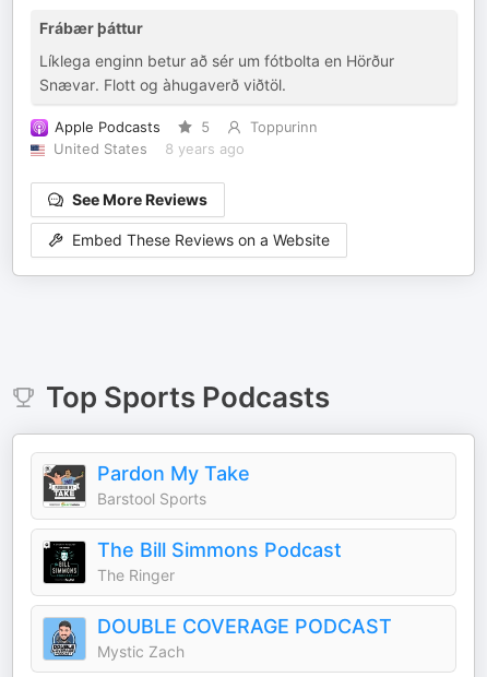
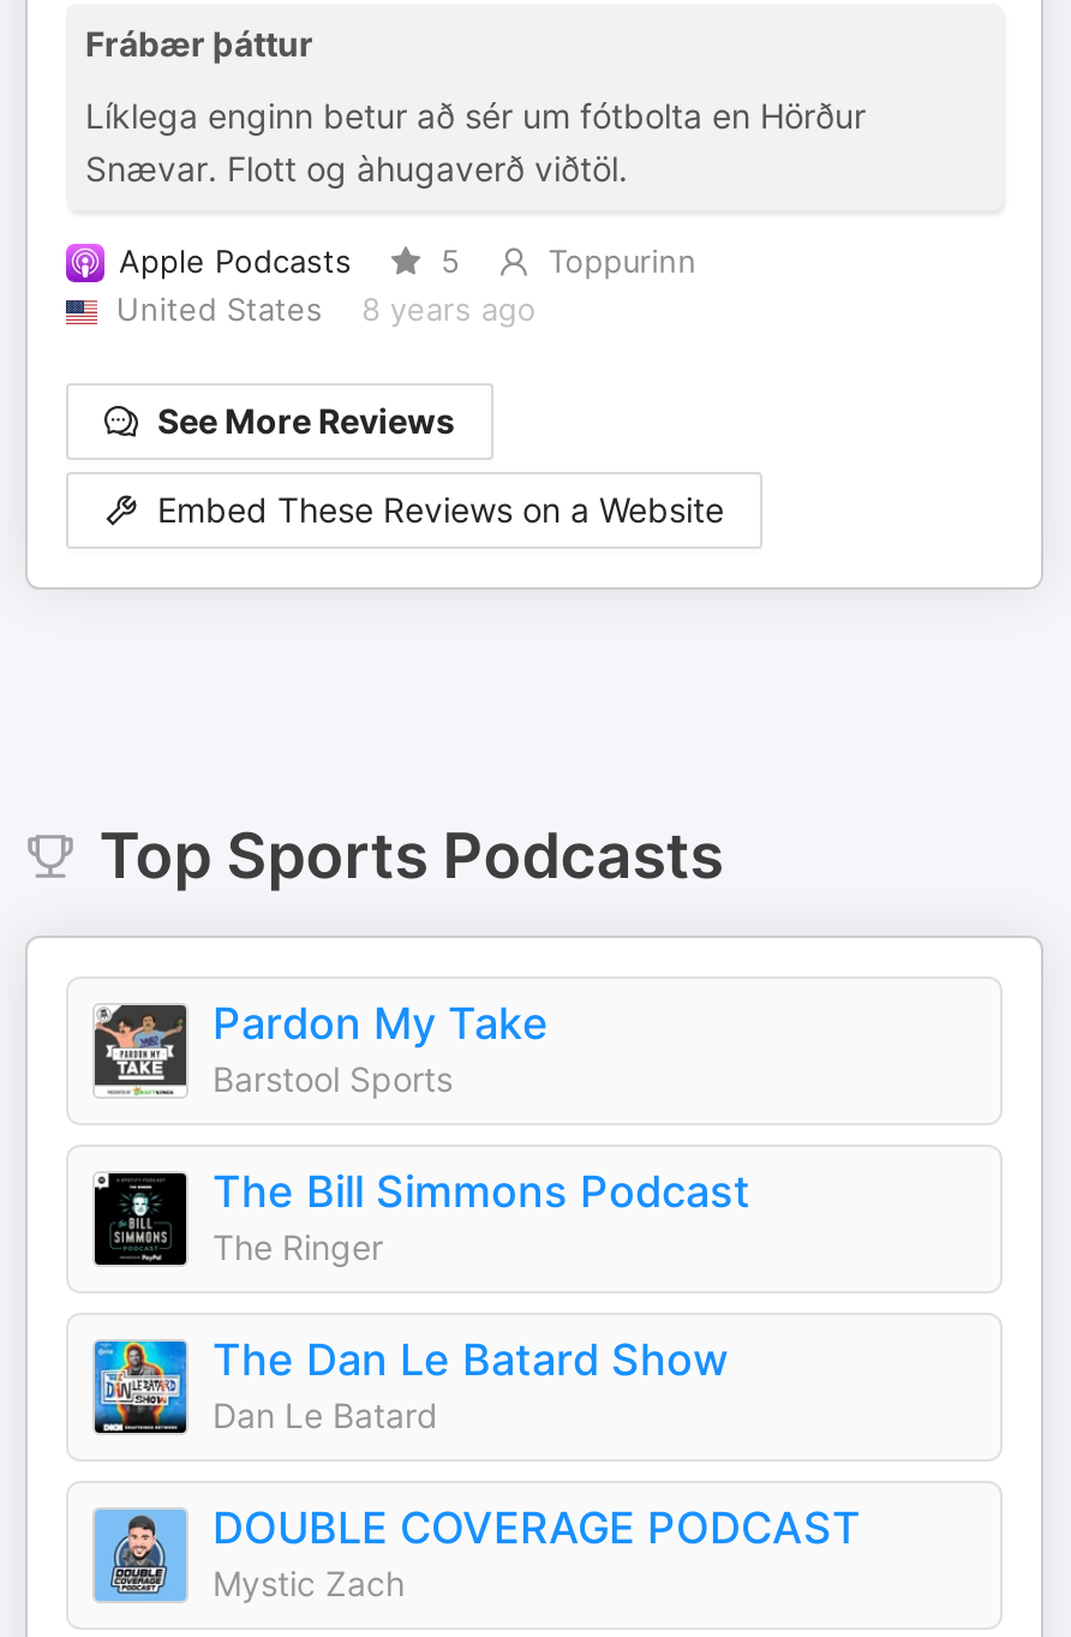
+ [image]
+ The Dan Le Batard Show
+ Dan Le Batard
